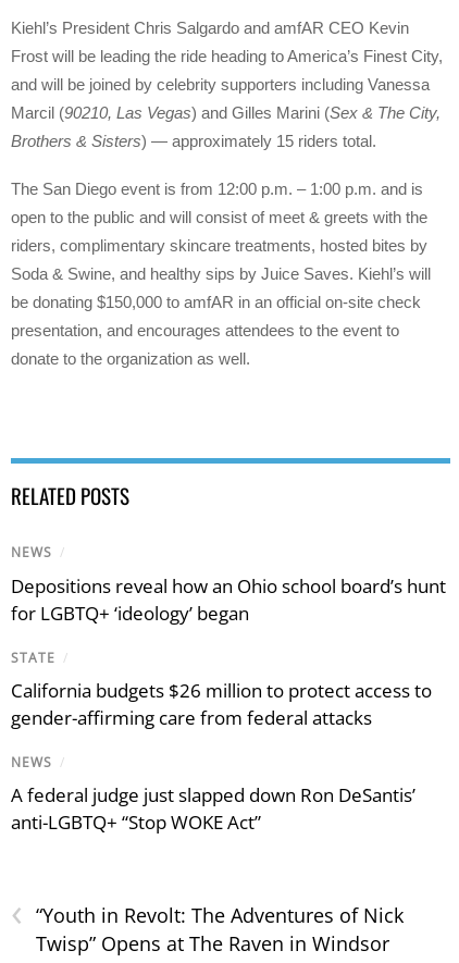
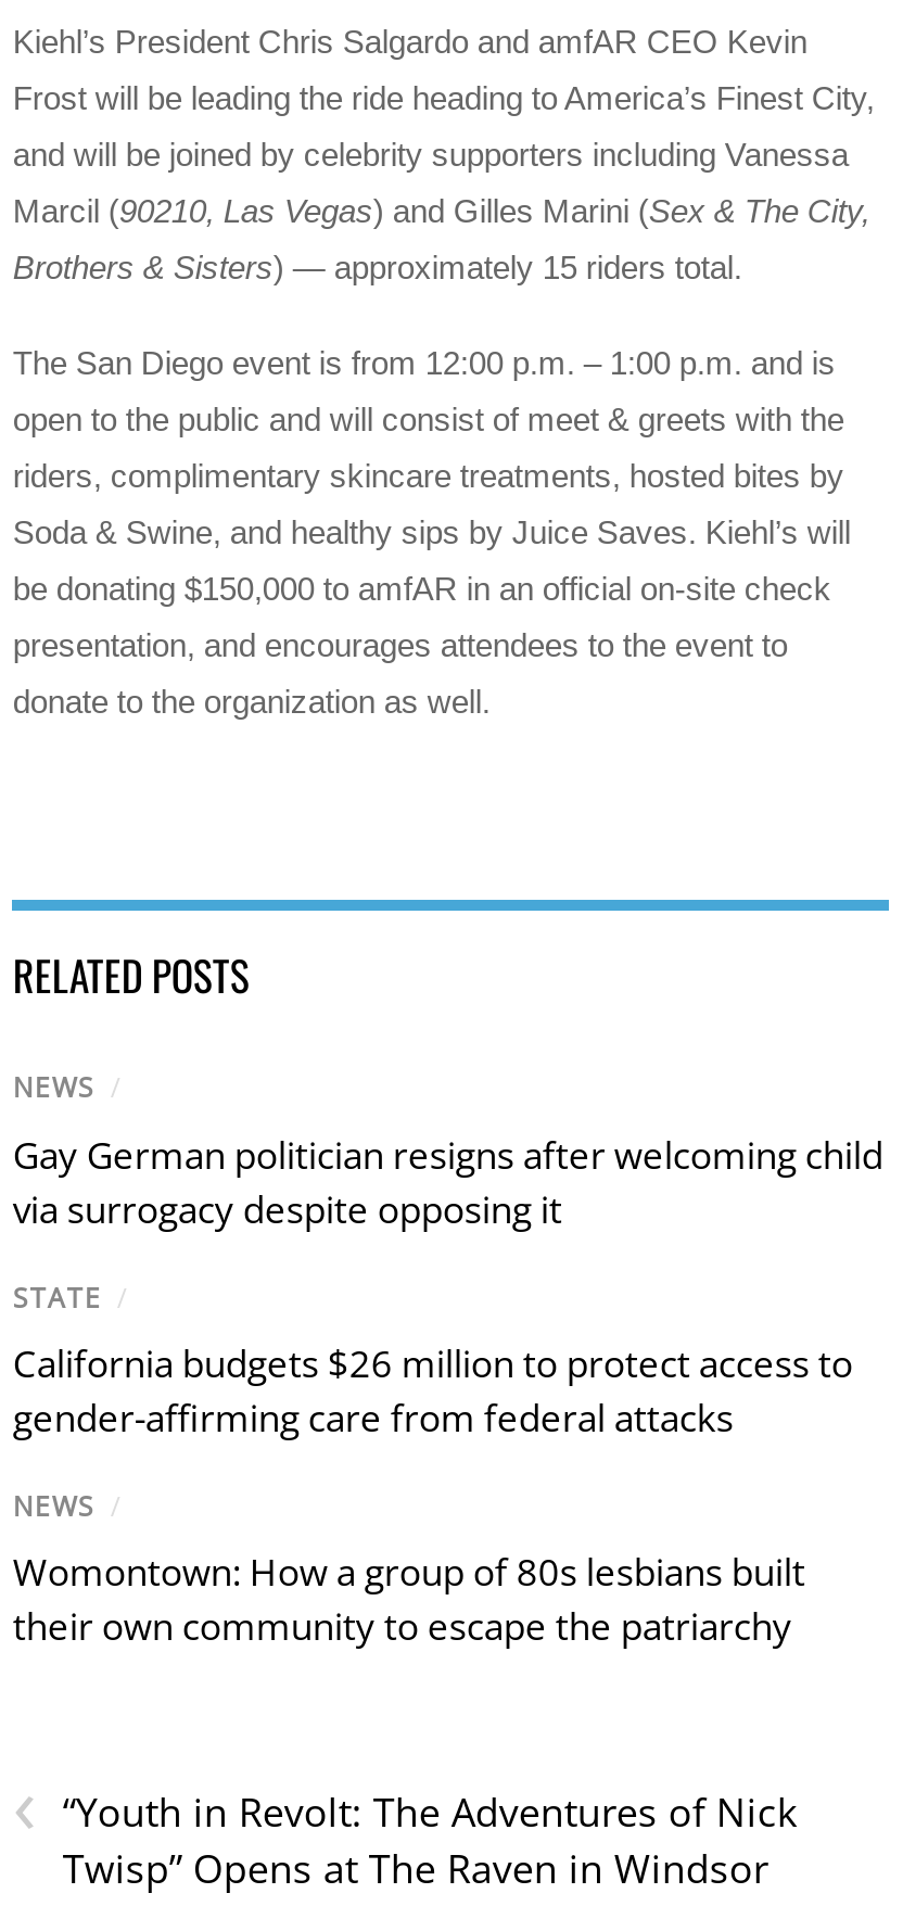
- Depositions reveal how an Ohio school board’s hunt
- for LGBTQ+ ‘ideology’ began
+ Gay German politician resigns after welcoming child
+ via surrogacy despite opposing it

- A federal judge just slapped down Ron DeSantis’
- anti-LGBTQ+ “Stop WOKE Act”
+ Womontown: How a group of 80s lesbians built
+ their own community to escape the patriarchy
